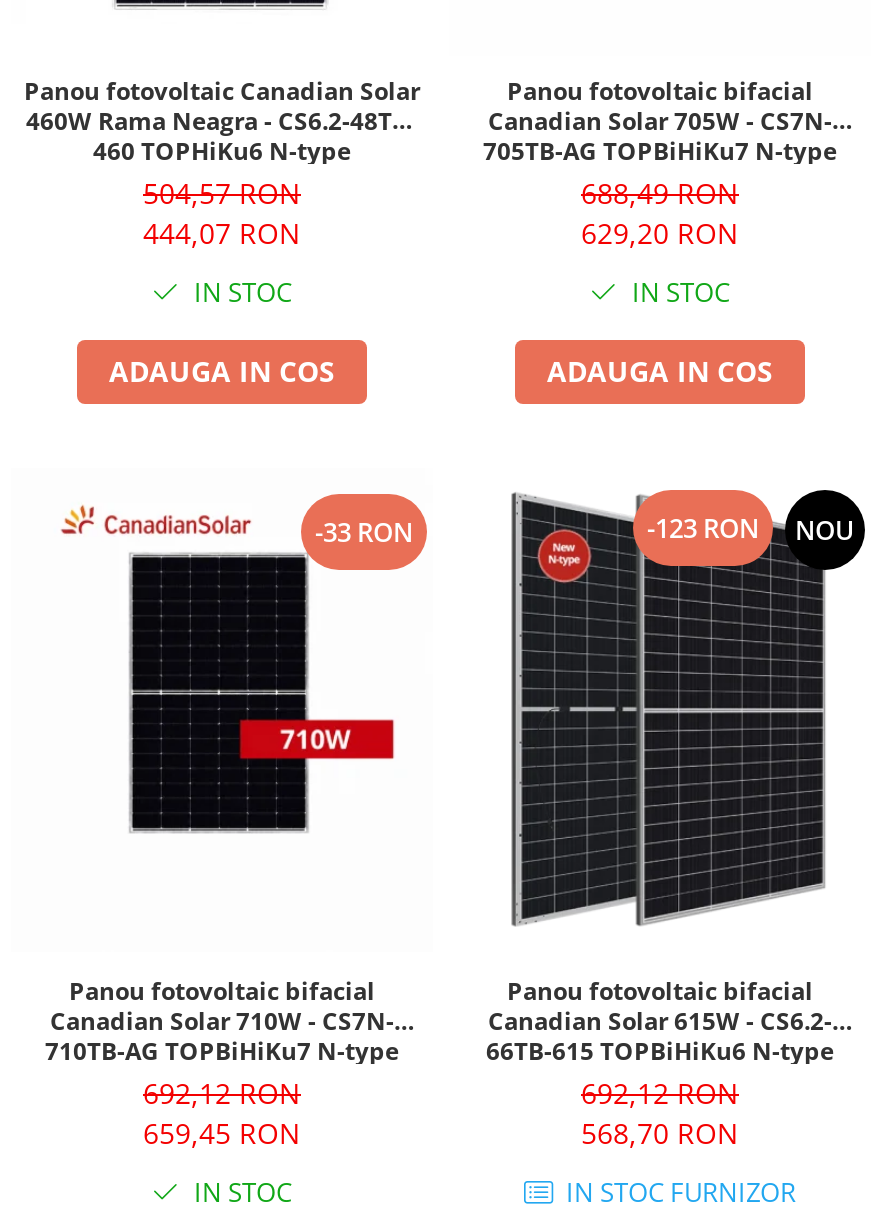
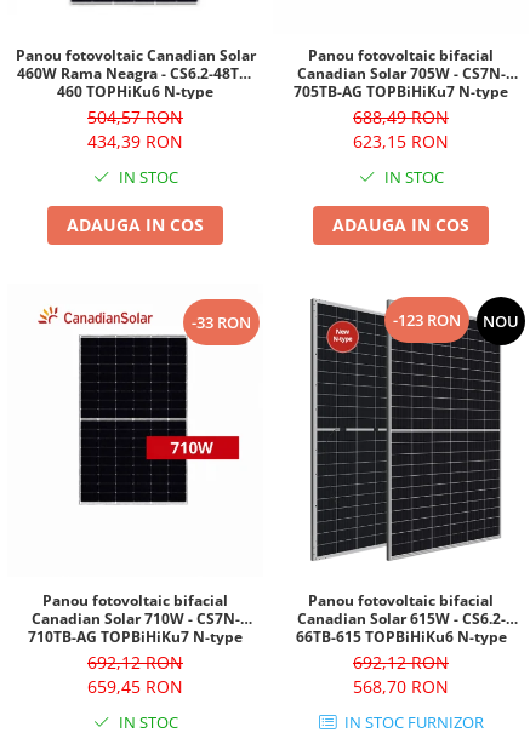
- 444,07 RON
+ 434,39 RON

- 629,20 RON
+ 623,15 RON
